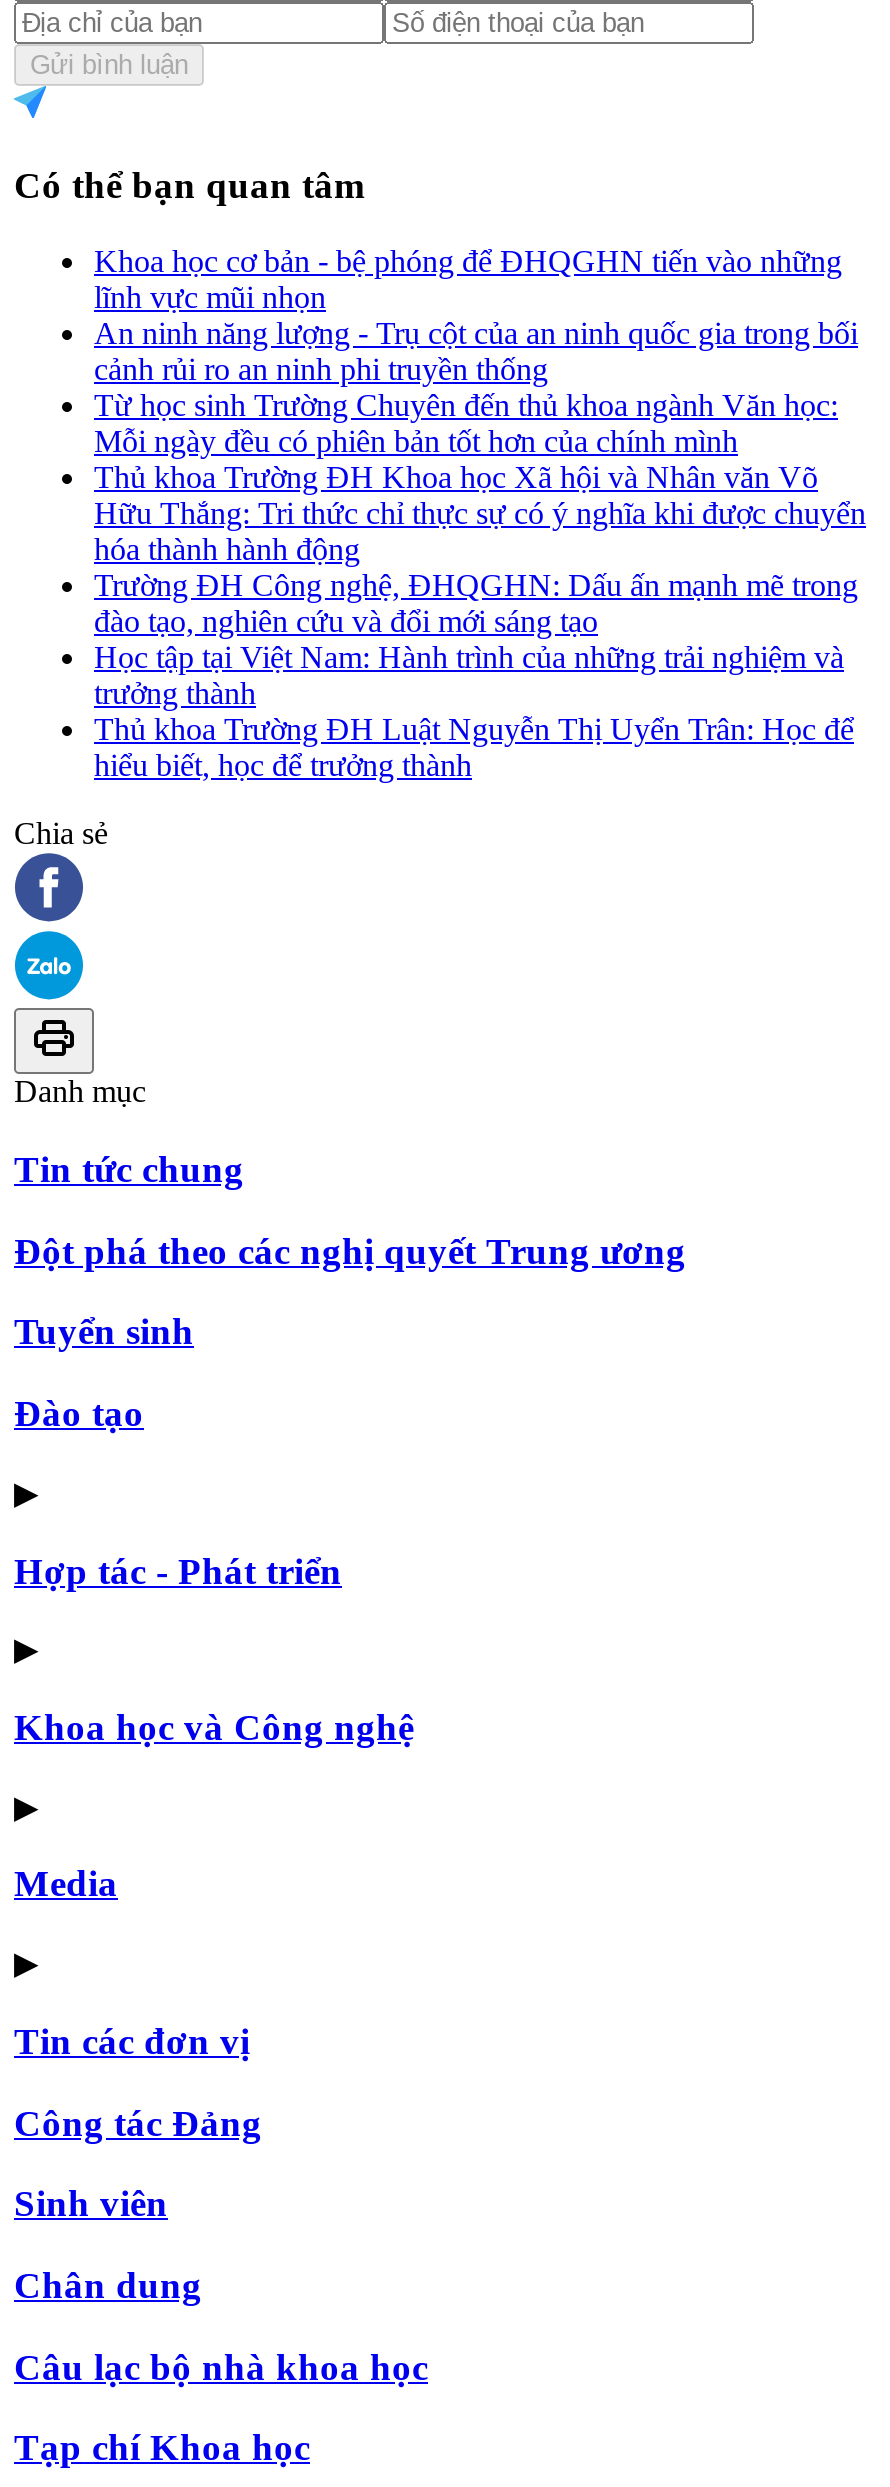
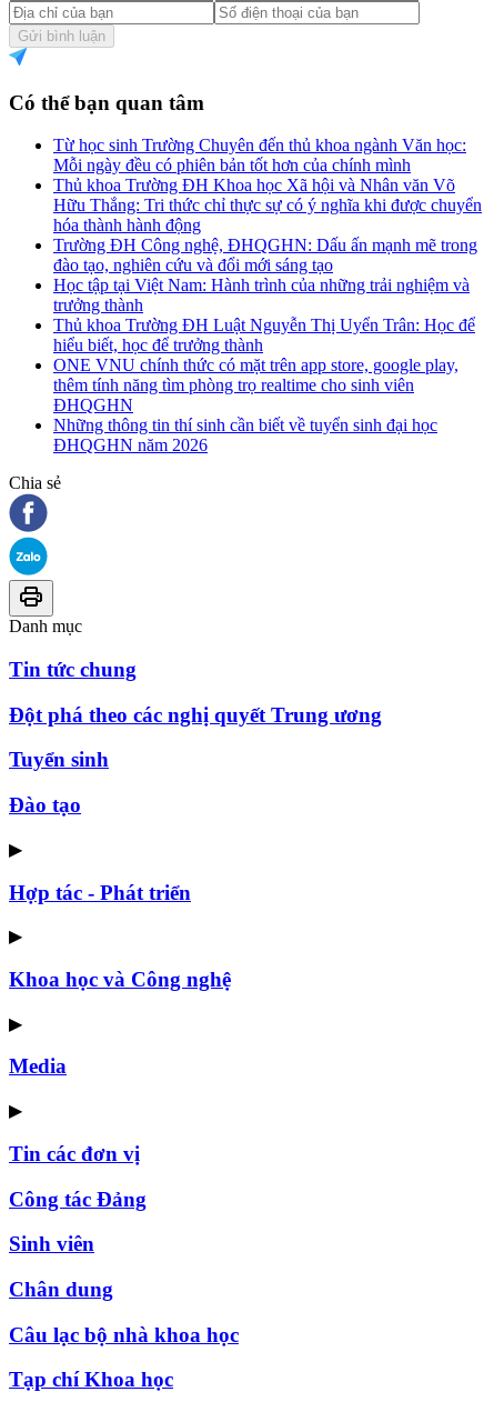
- Khoa học cơ bản - bệ phóng để ĐHQGHN tiến vào những
- lĩnh vực mũi nhọn
- An ninh năng lượng - Trụ cột của an ninh quốc gia trong bối
- cảnh rủi ro an ninh phi truyền thống

moved up: Từ học sinh Trường Chuyên đến thủ khoa ngành Văn học: | Mỗi ngày đều có phiên bản tốt hơn của chính mình | Thủ khoa Trường ĐH Khoa học Xã hội và Nhân văn Võ | ... | Thủ khoa Trường ĐH Luật Nguyễn Thị Uyển Trân: Học để | hiểu biết, học để trưởng thành

+ ONE VNU chính thức có mặt trên app store, google play,
+ thêm tính năng tìm phòng trọ realtime cho sinh viên
+ ĐHQGHN
+ Những thông tin thí sinh cần biết về tuyển sinh đại học
+ ĐHQGHN năm 2026
